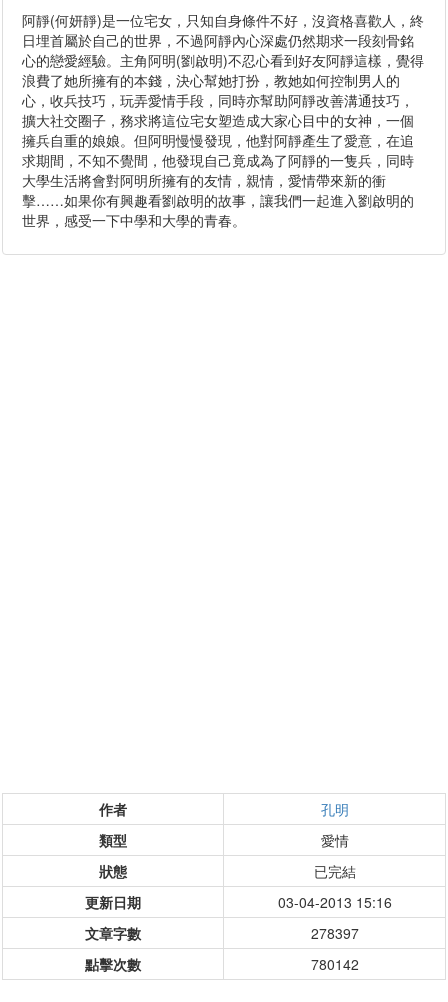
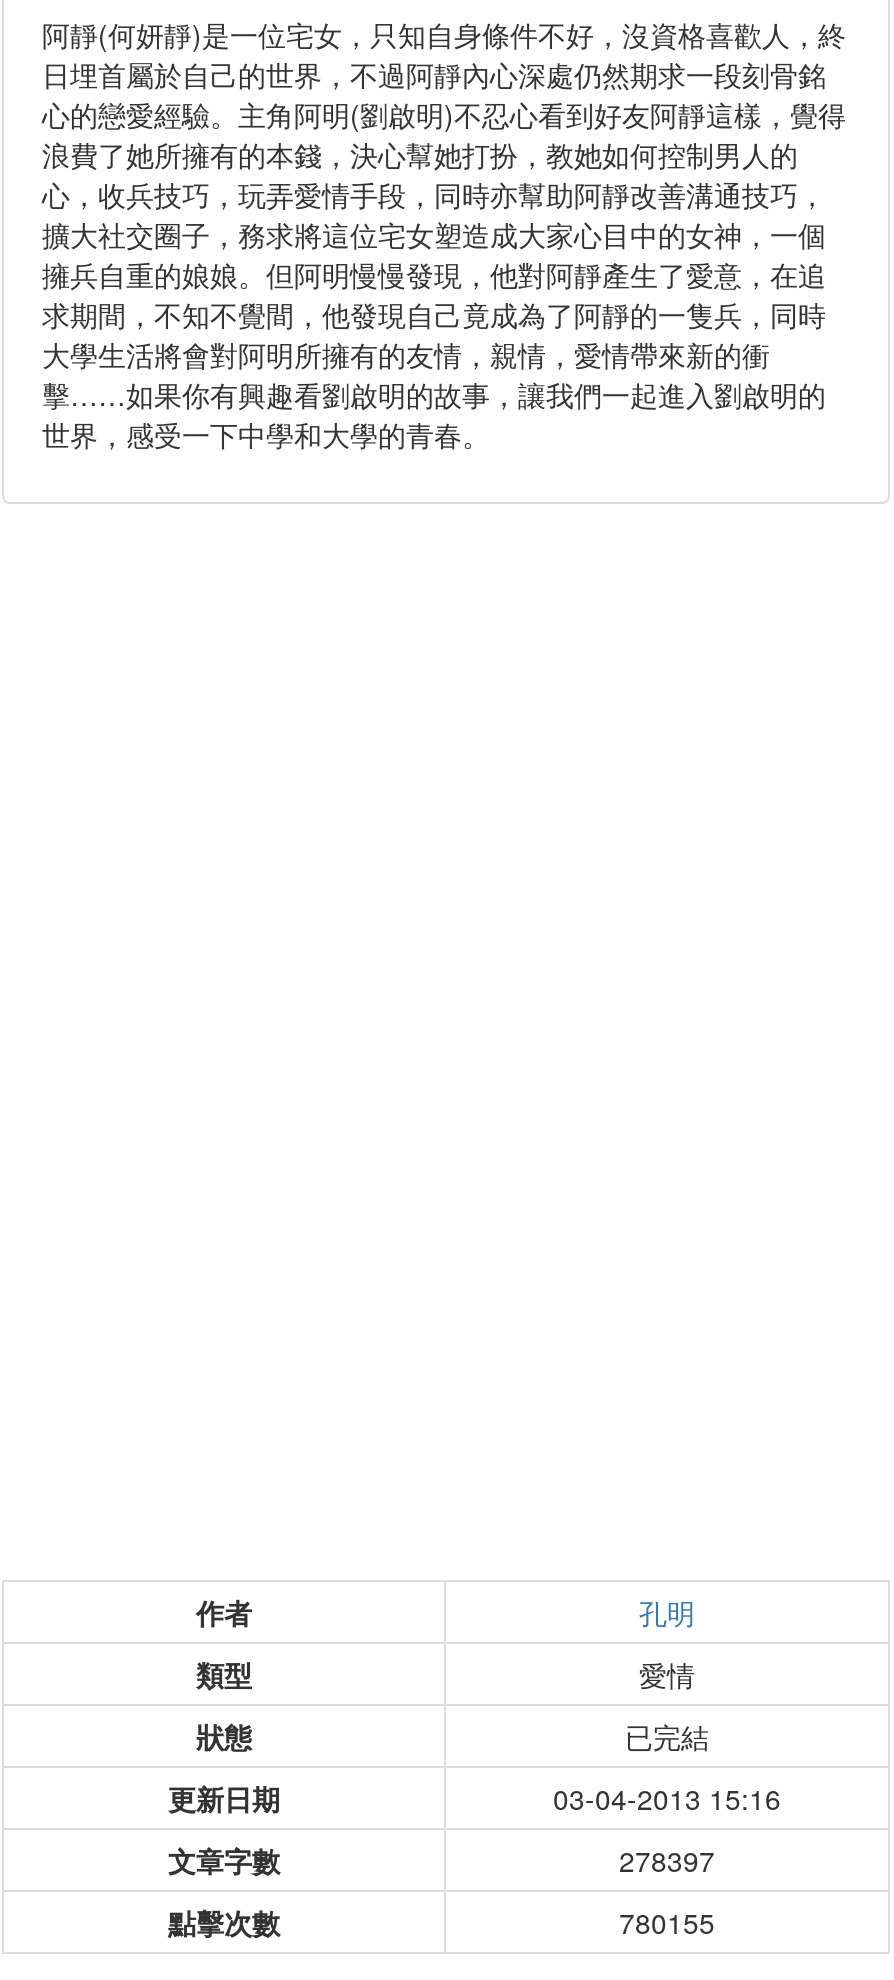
- 780142
+ 780155
